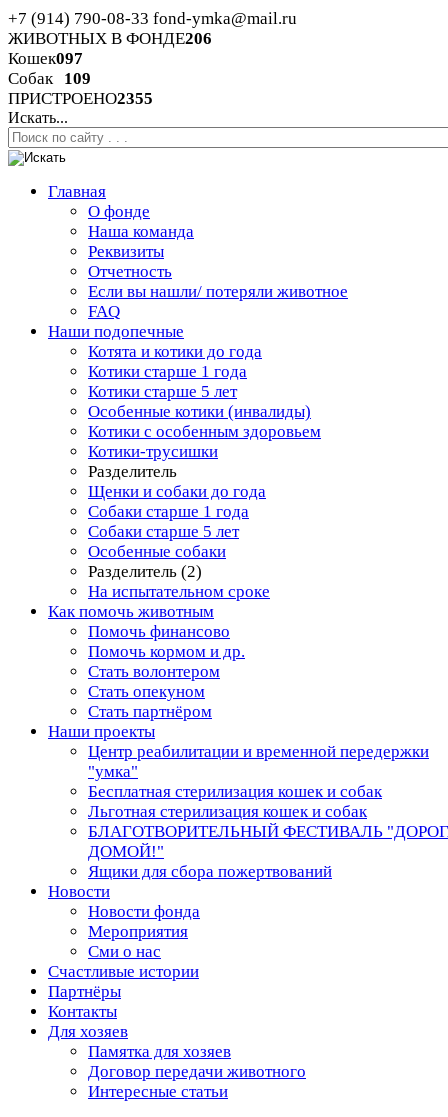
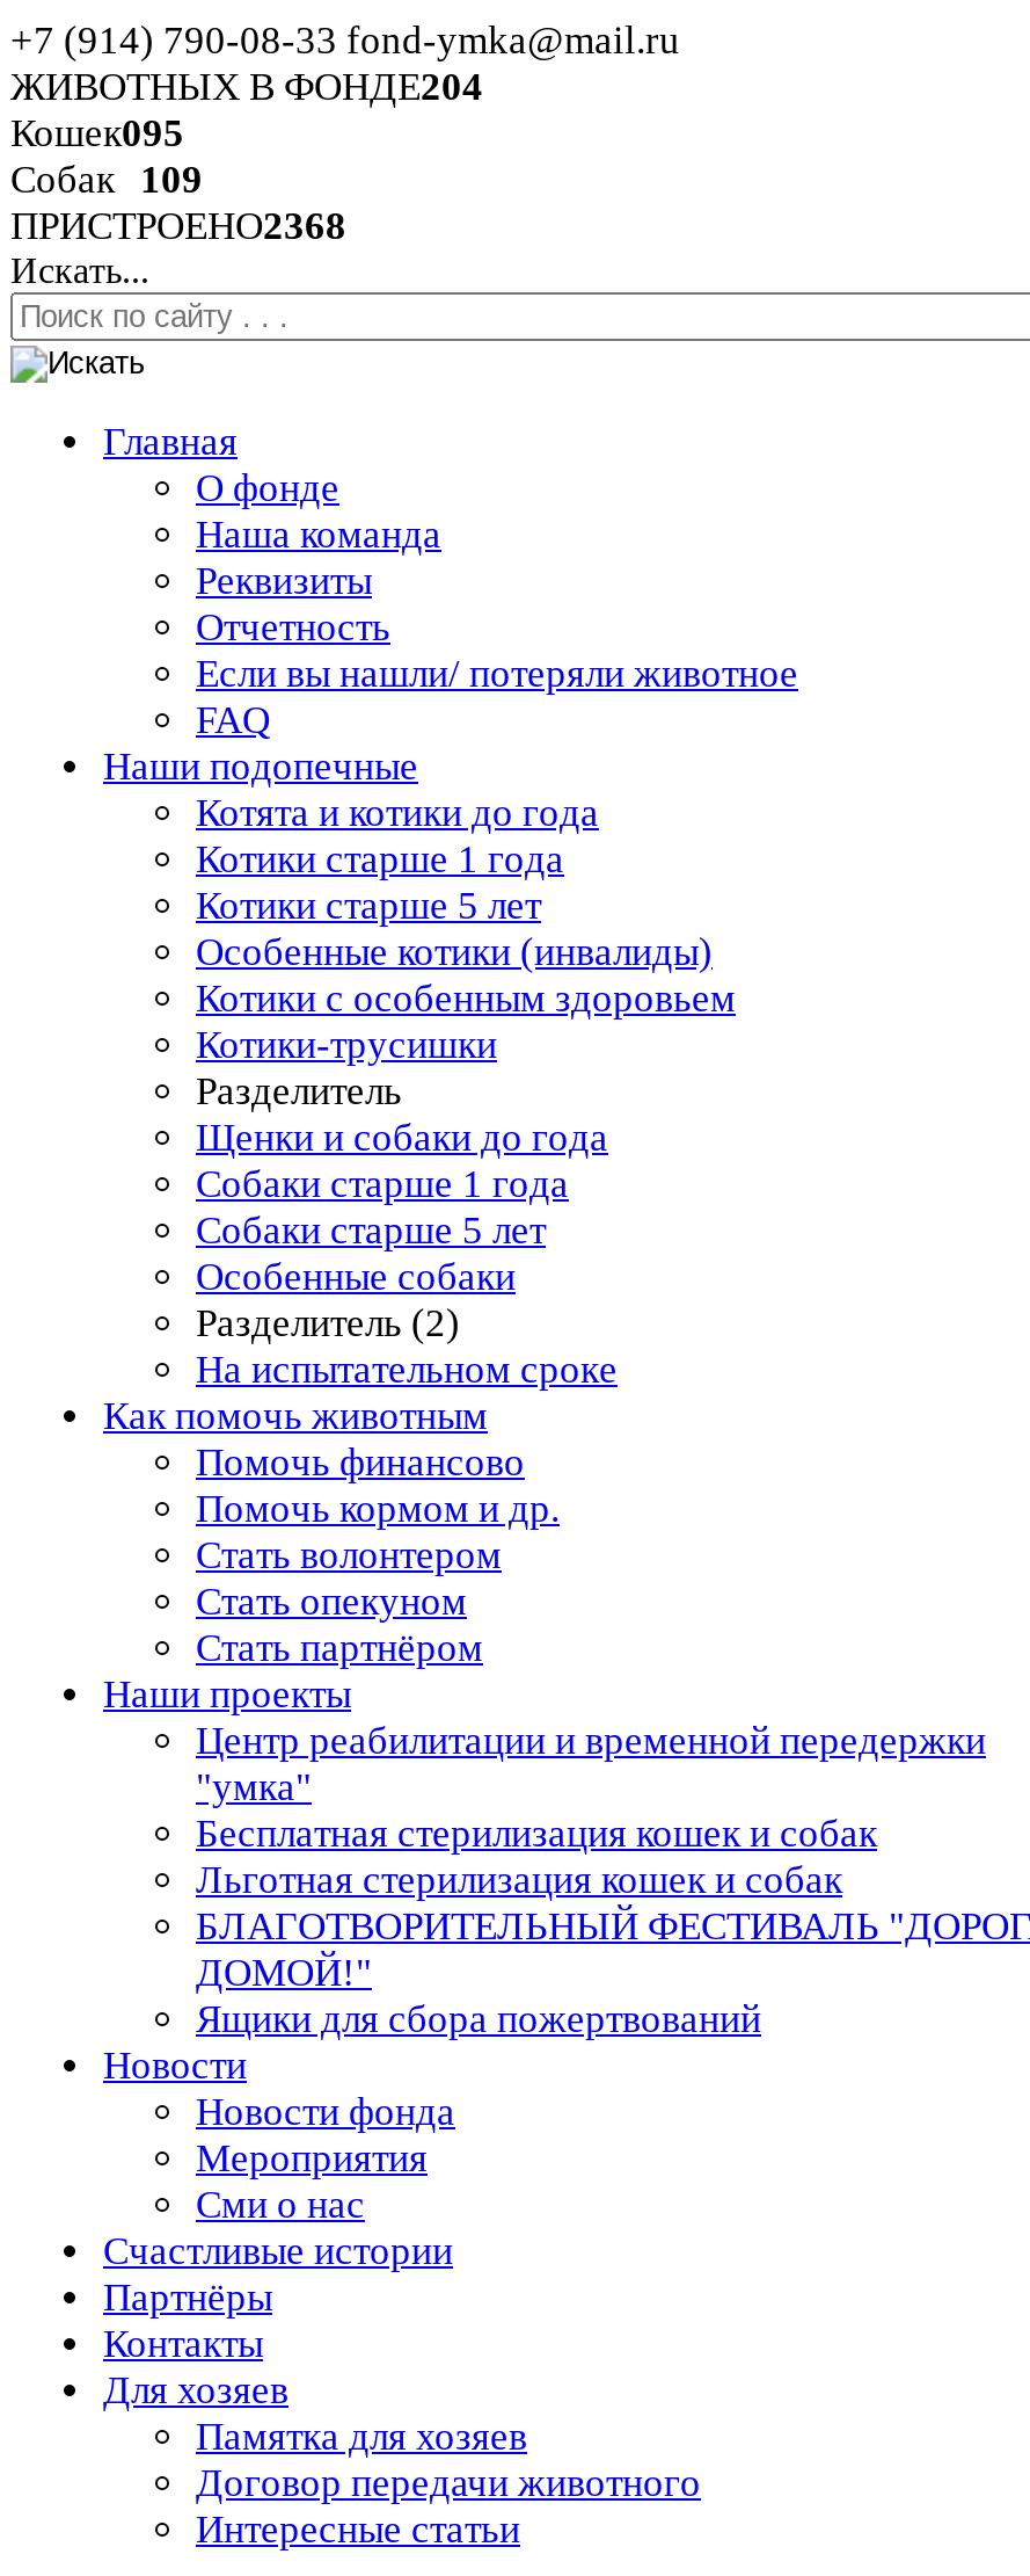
- ЖИВОТНЫХ В ФОНДЕ206
+ ЖИВОТНЫХ В ФОНДЕ204

- Кошек097
+ Кошек095

- ПРИСТРОЕНО2355
+ ПРИСТРОЕНО2368
